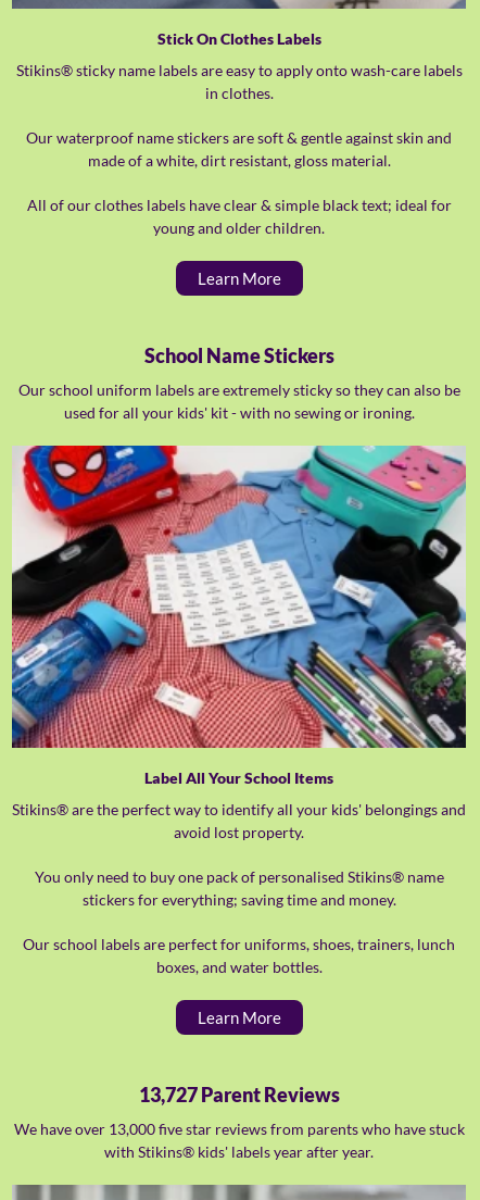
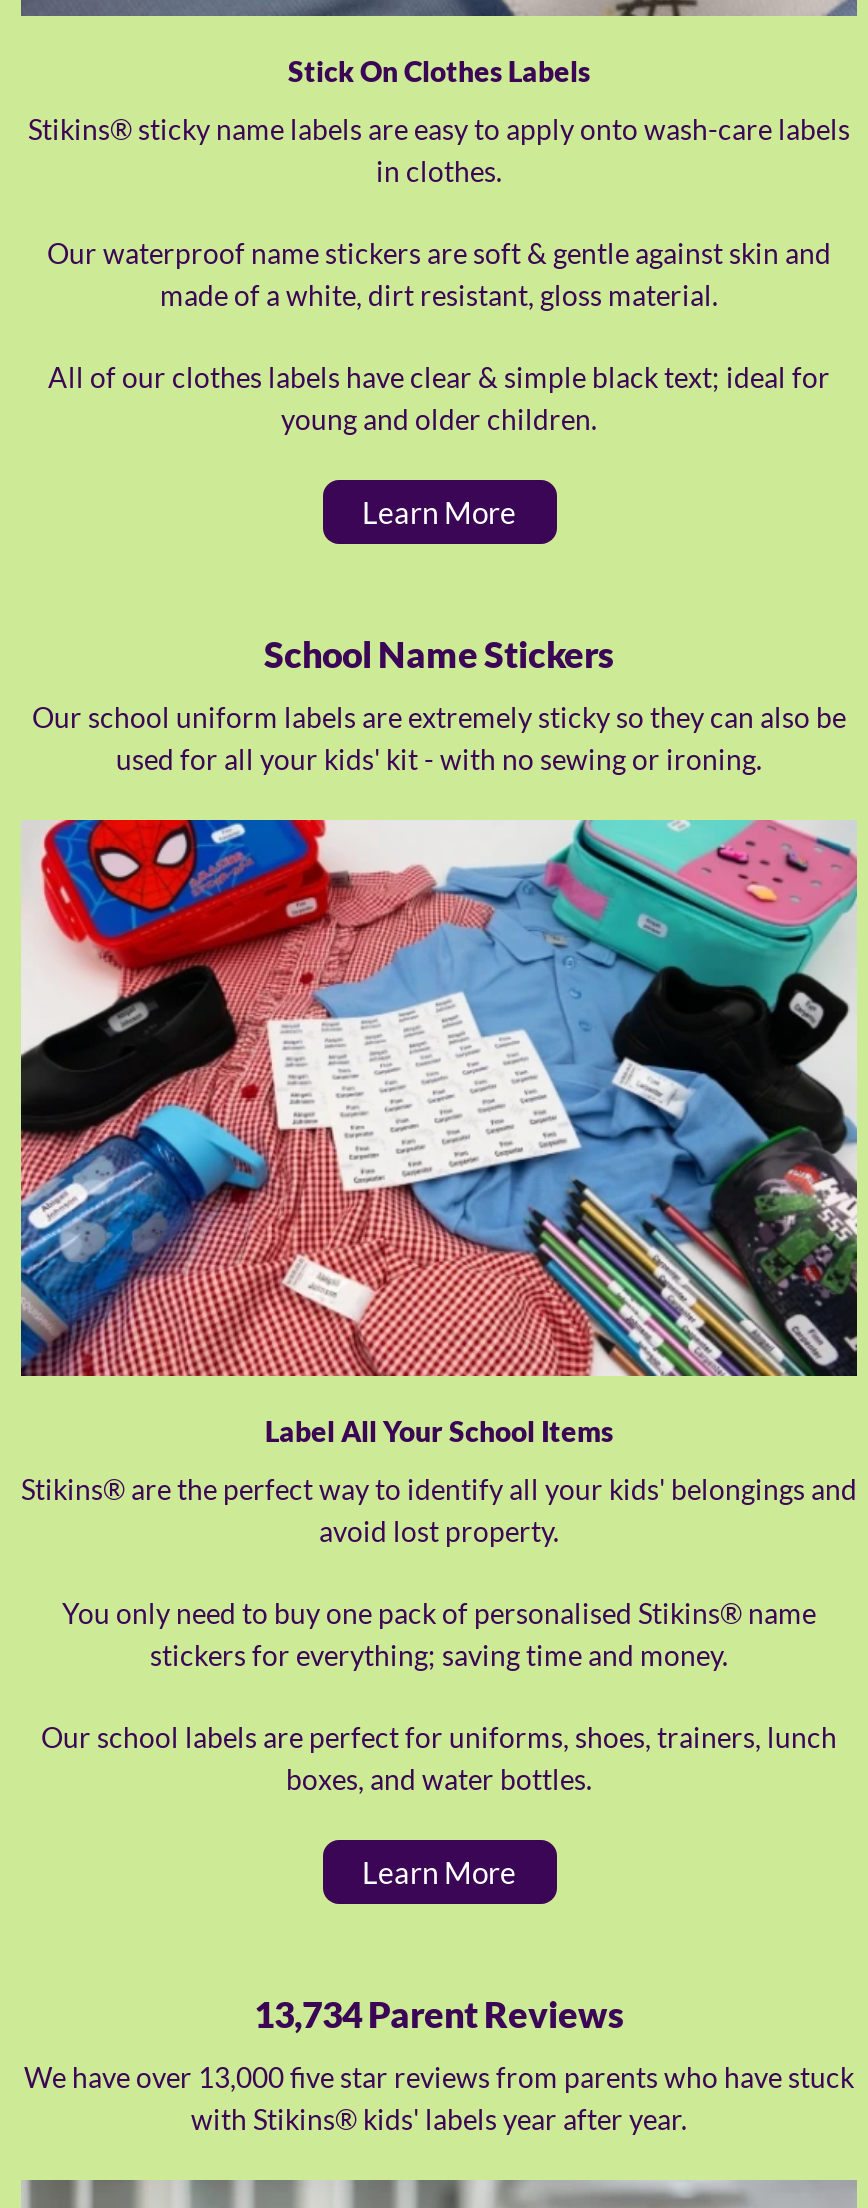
- 13,727 Parent Reviews
+ 13,734 Parent Reviews
